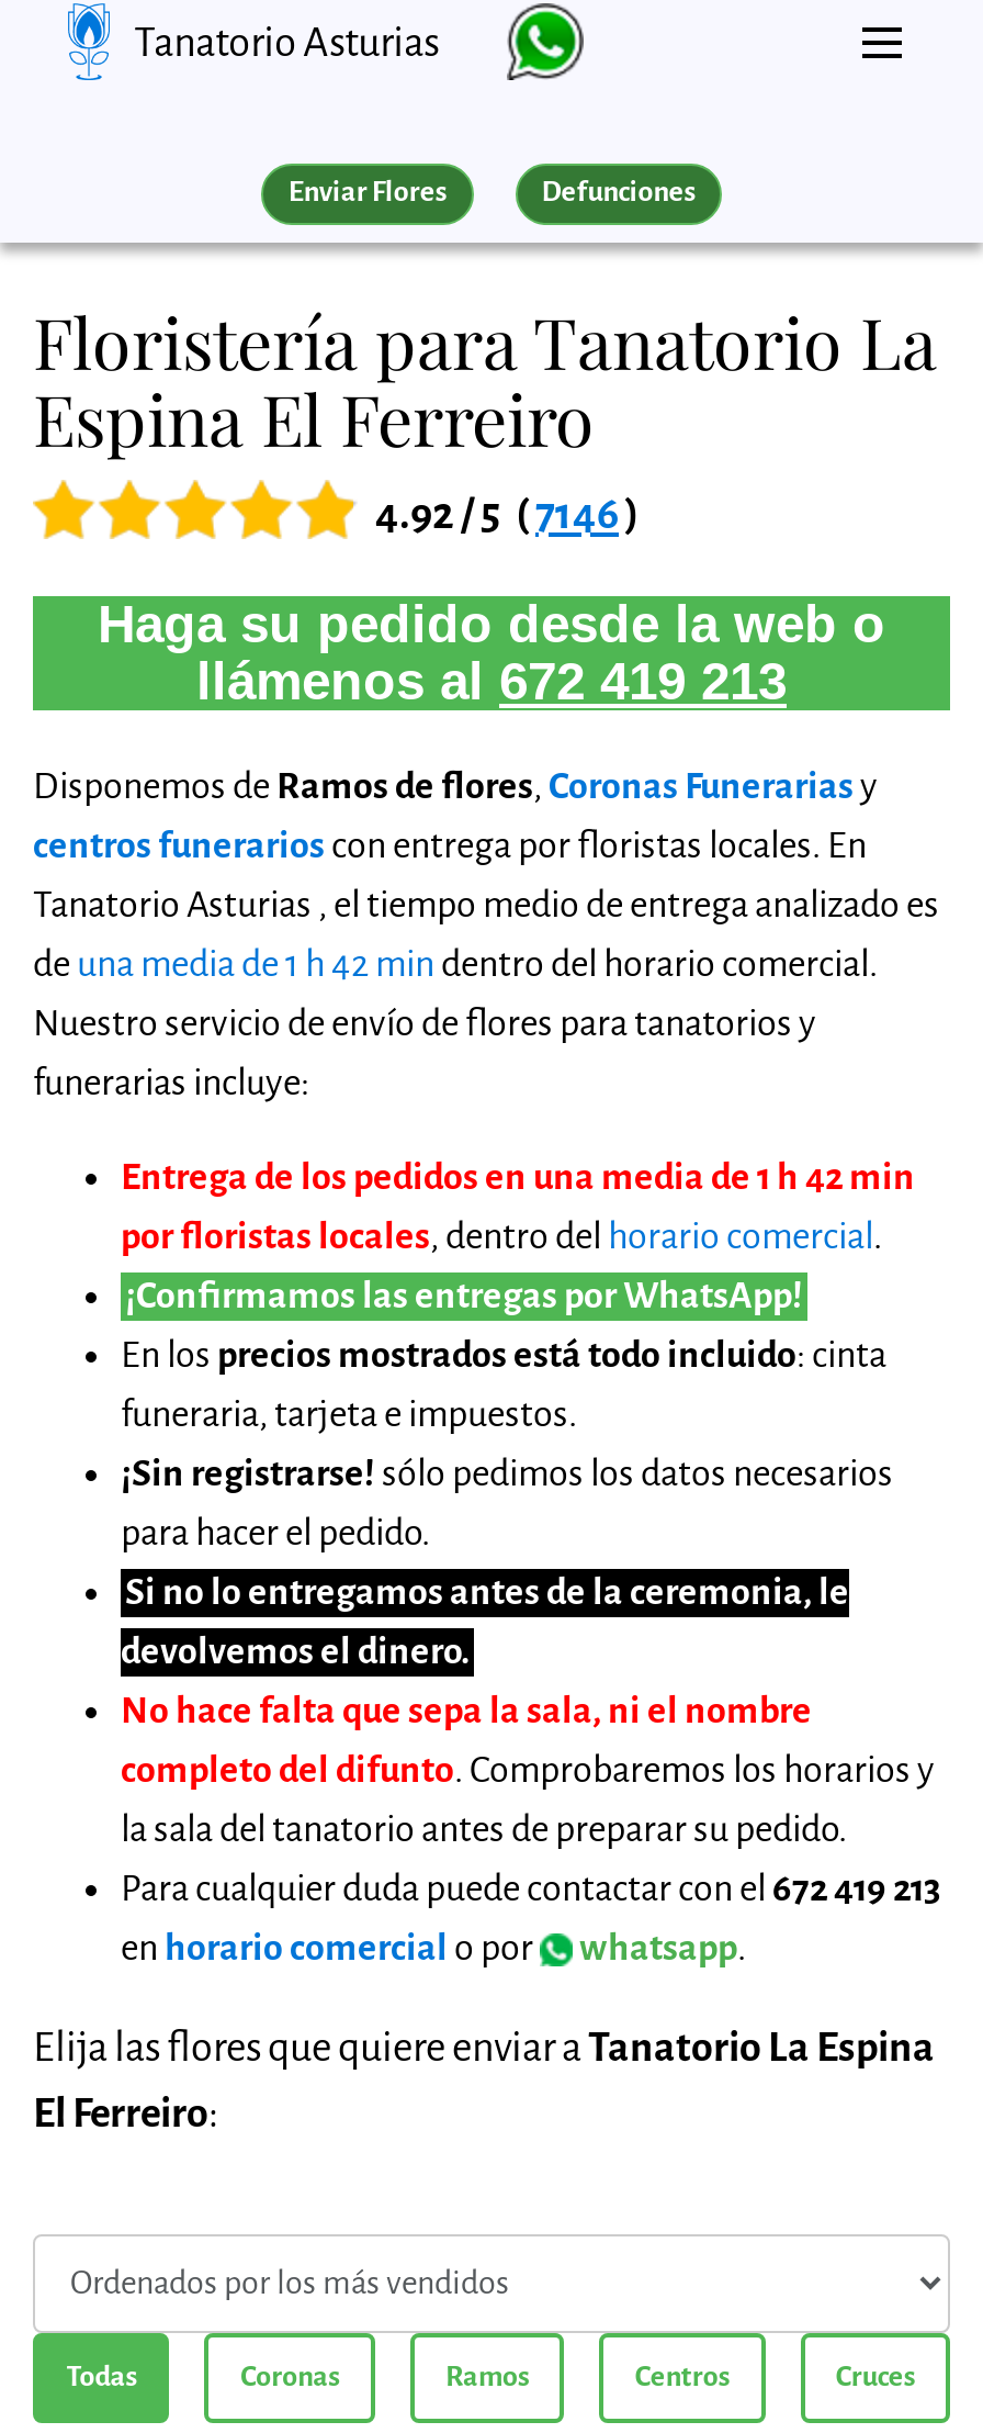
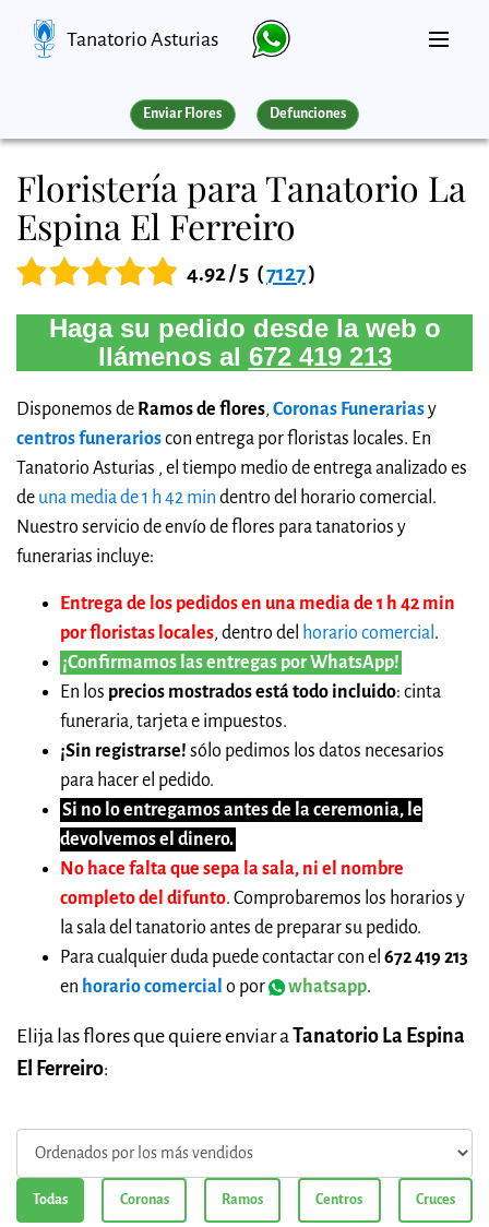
- 4.92 / 5 (7146)
+ 4.92 / 5 (7127)
